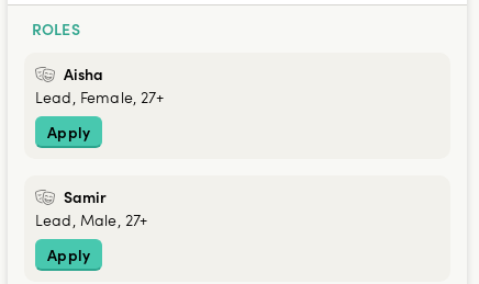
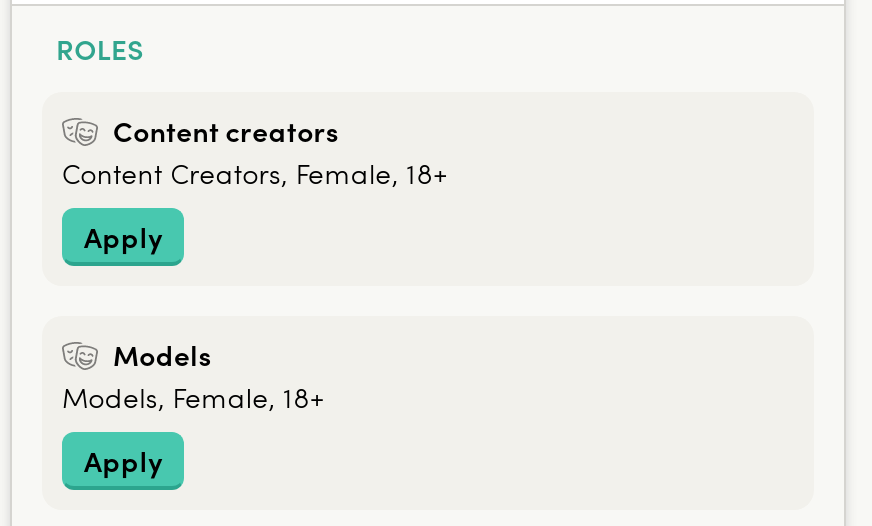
- Aisha
- Lead, Female, 27+
+ Content creators
+ Content Creators, Female, 18+

- Samir
- Lead, Male, 27+
+ Models
+ Models, Female, 18+
